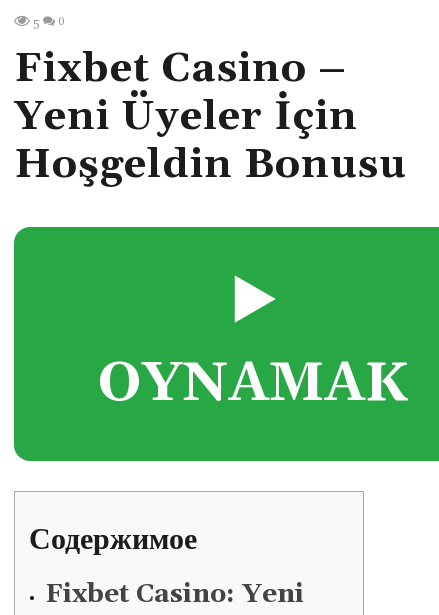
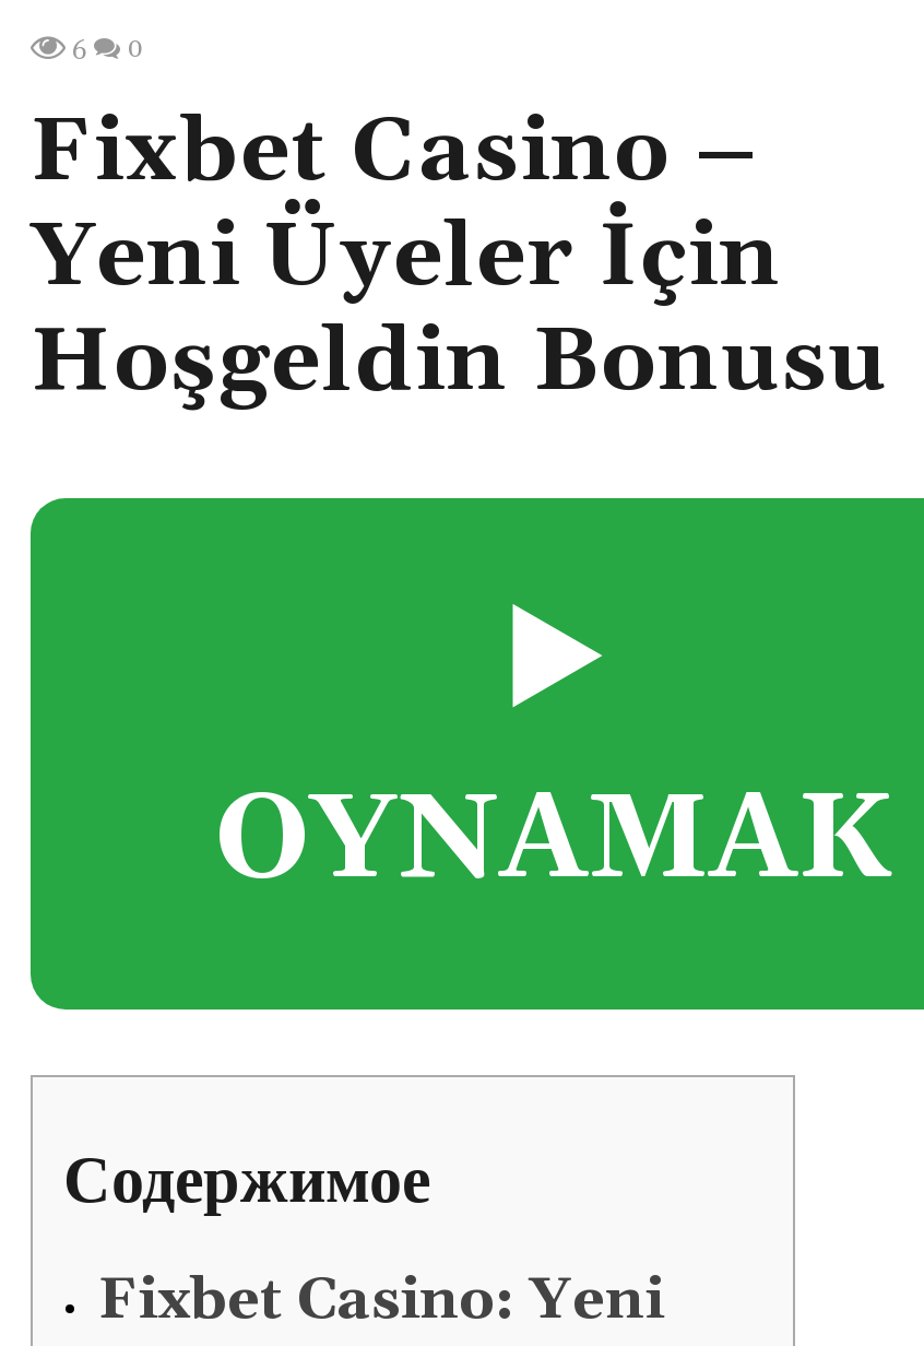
- 5 0
+ 6 0
